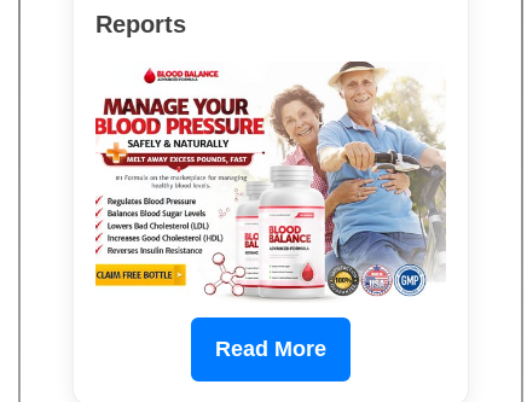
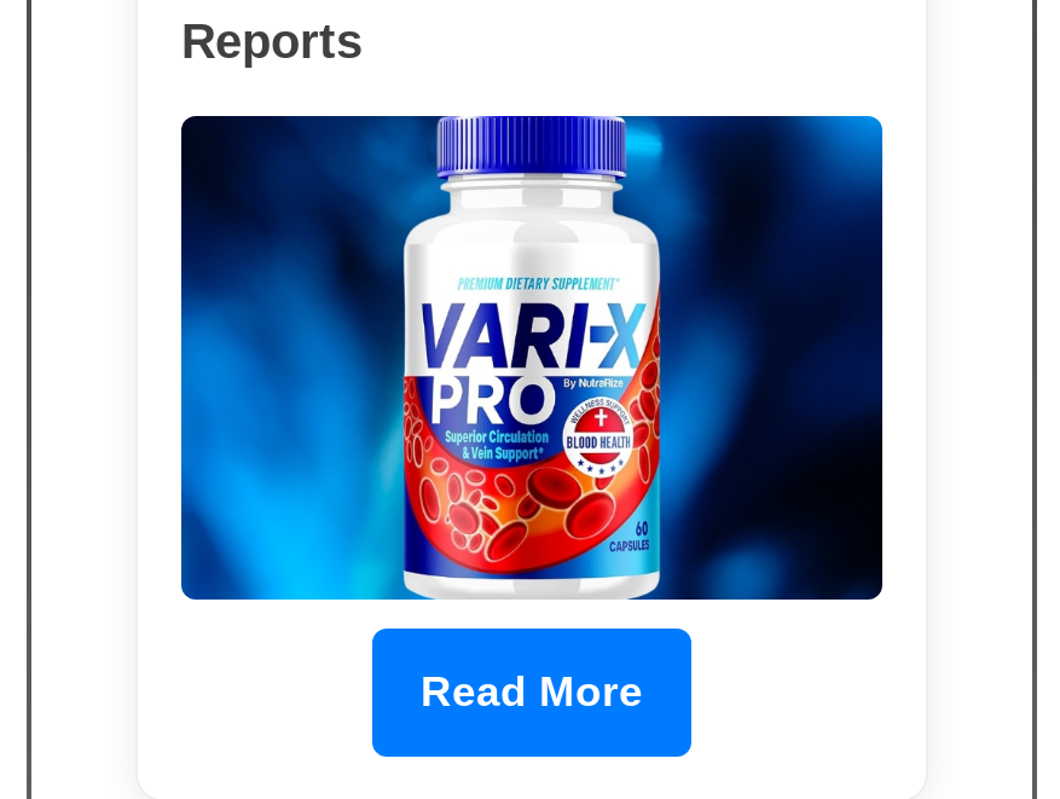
- [image]
+ [image]
